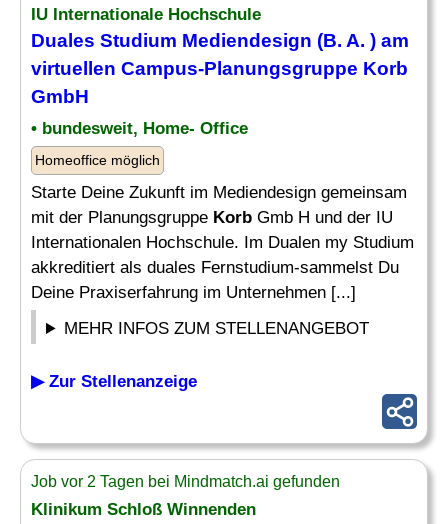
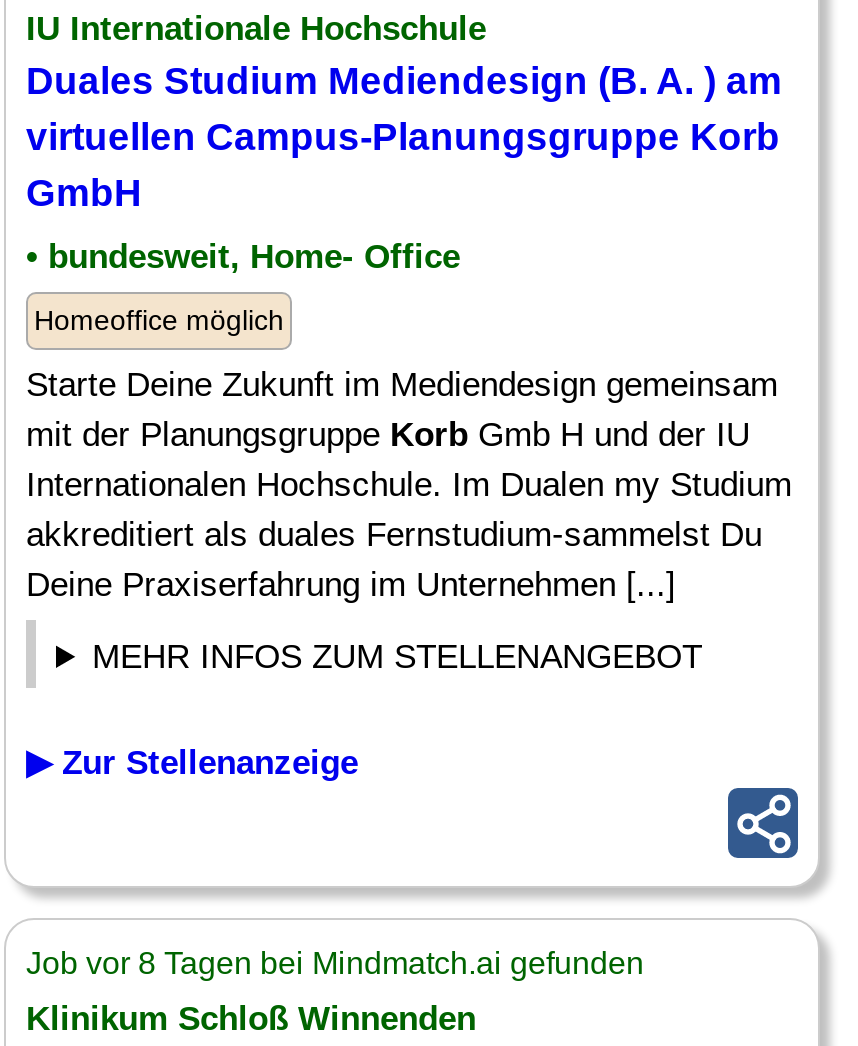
- Job vor 2 Tagen bei Mindmatch.ai gefunden
+ Job vor 8 Tagen bei Mindmatch.ai gefunden
